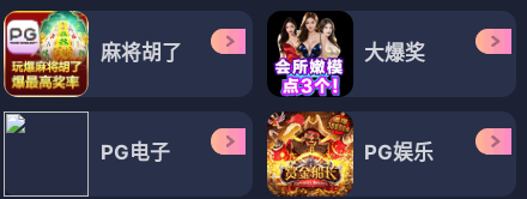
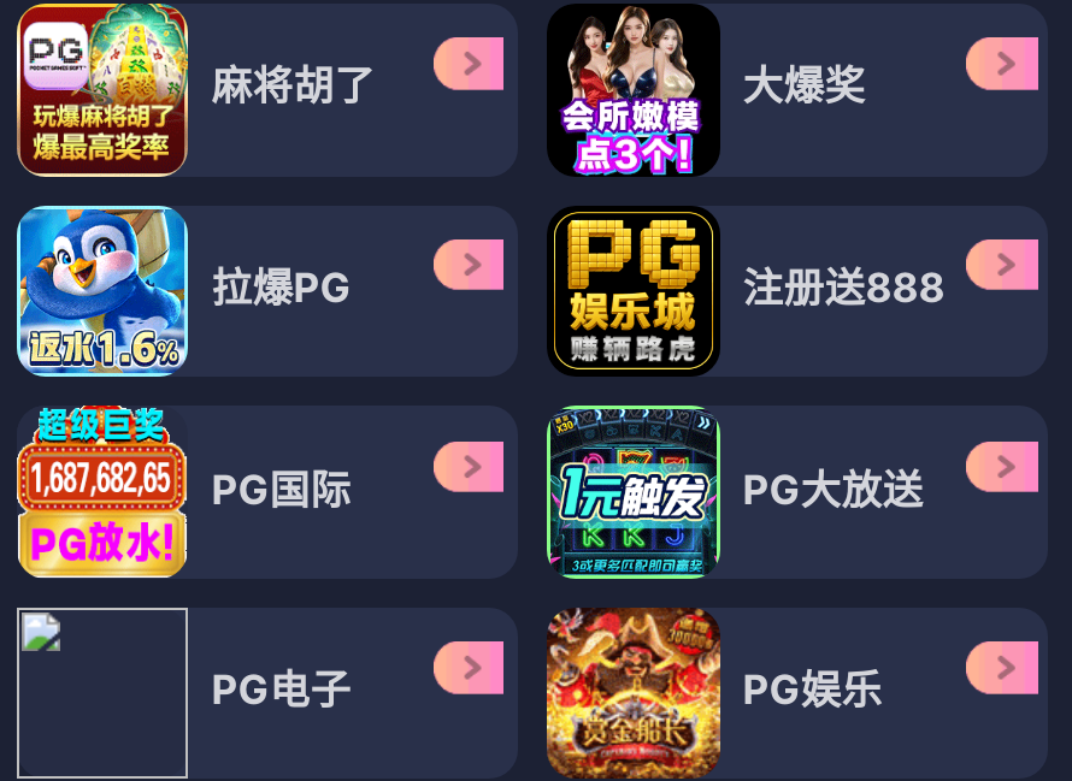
+ [image]

+ [image]
+ 拉爆PG
+ 注册送888

+ [image]
+ PG国际
+ PG大放送

+ [image]
